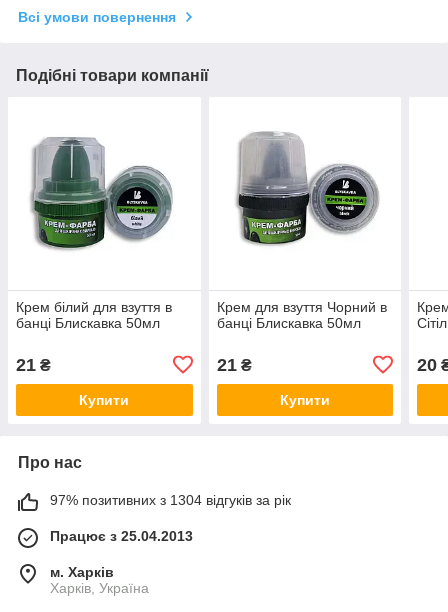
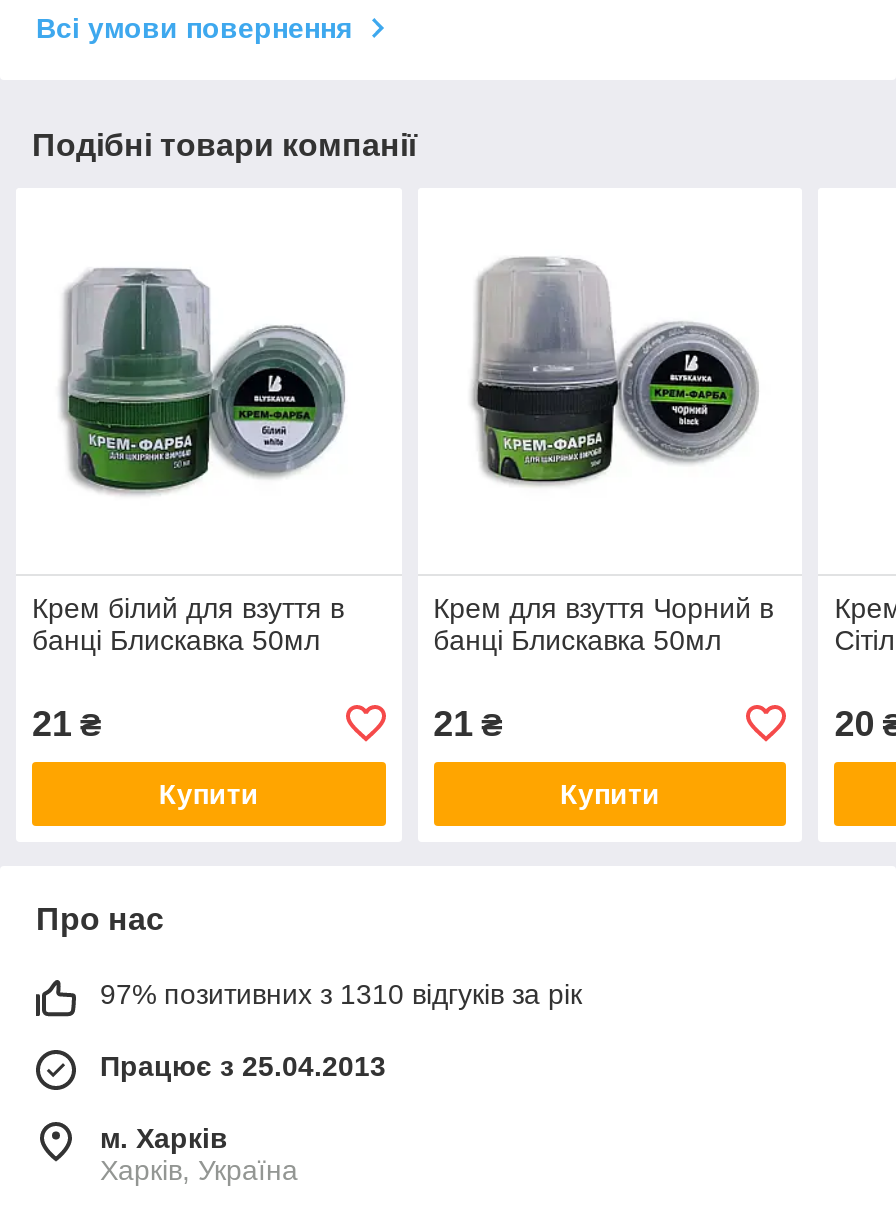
- 97% позитивних з 1304 відгуків за рік
+ 97% позитивних з 1310 відгуків за рік
